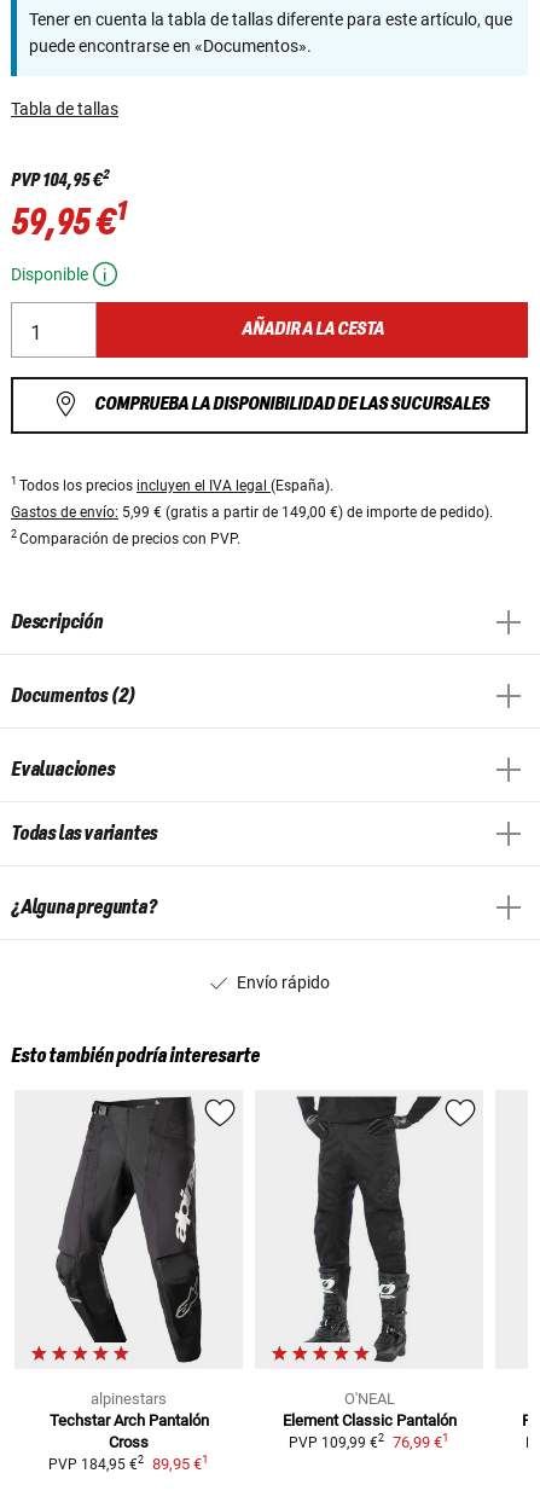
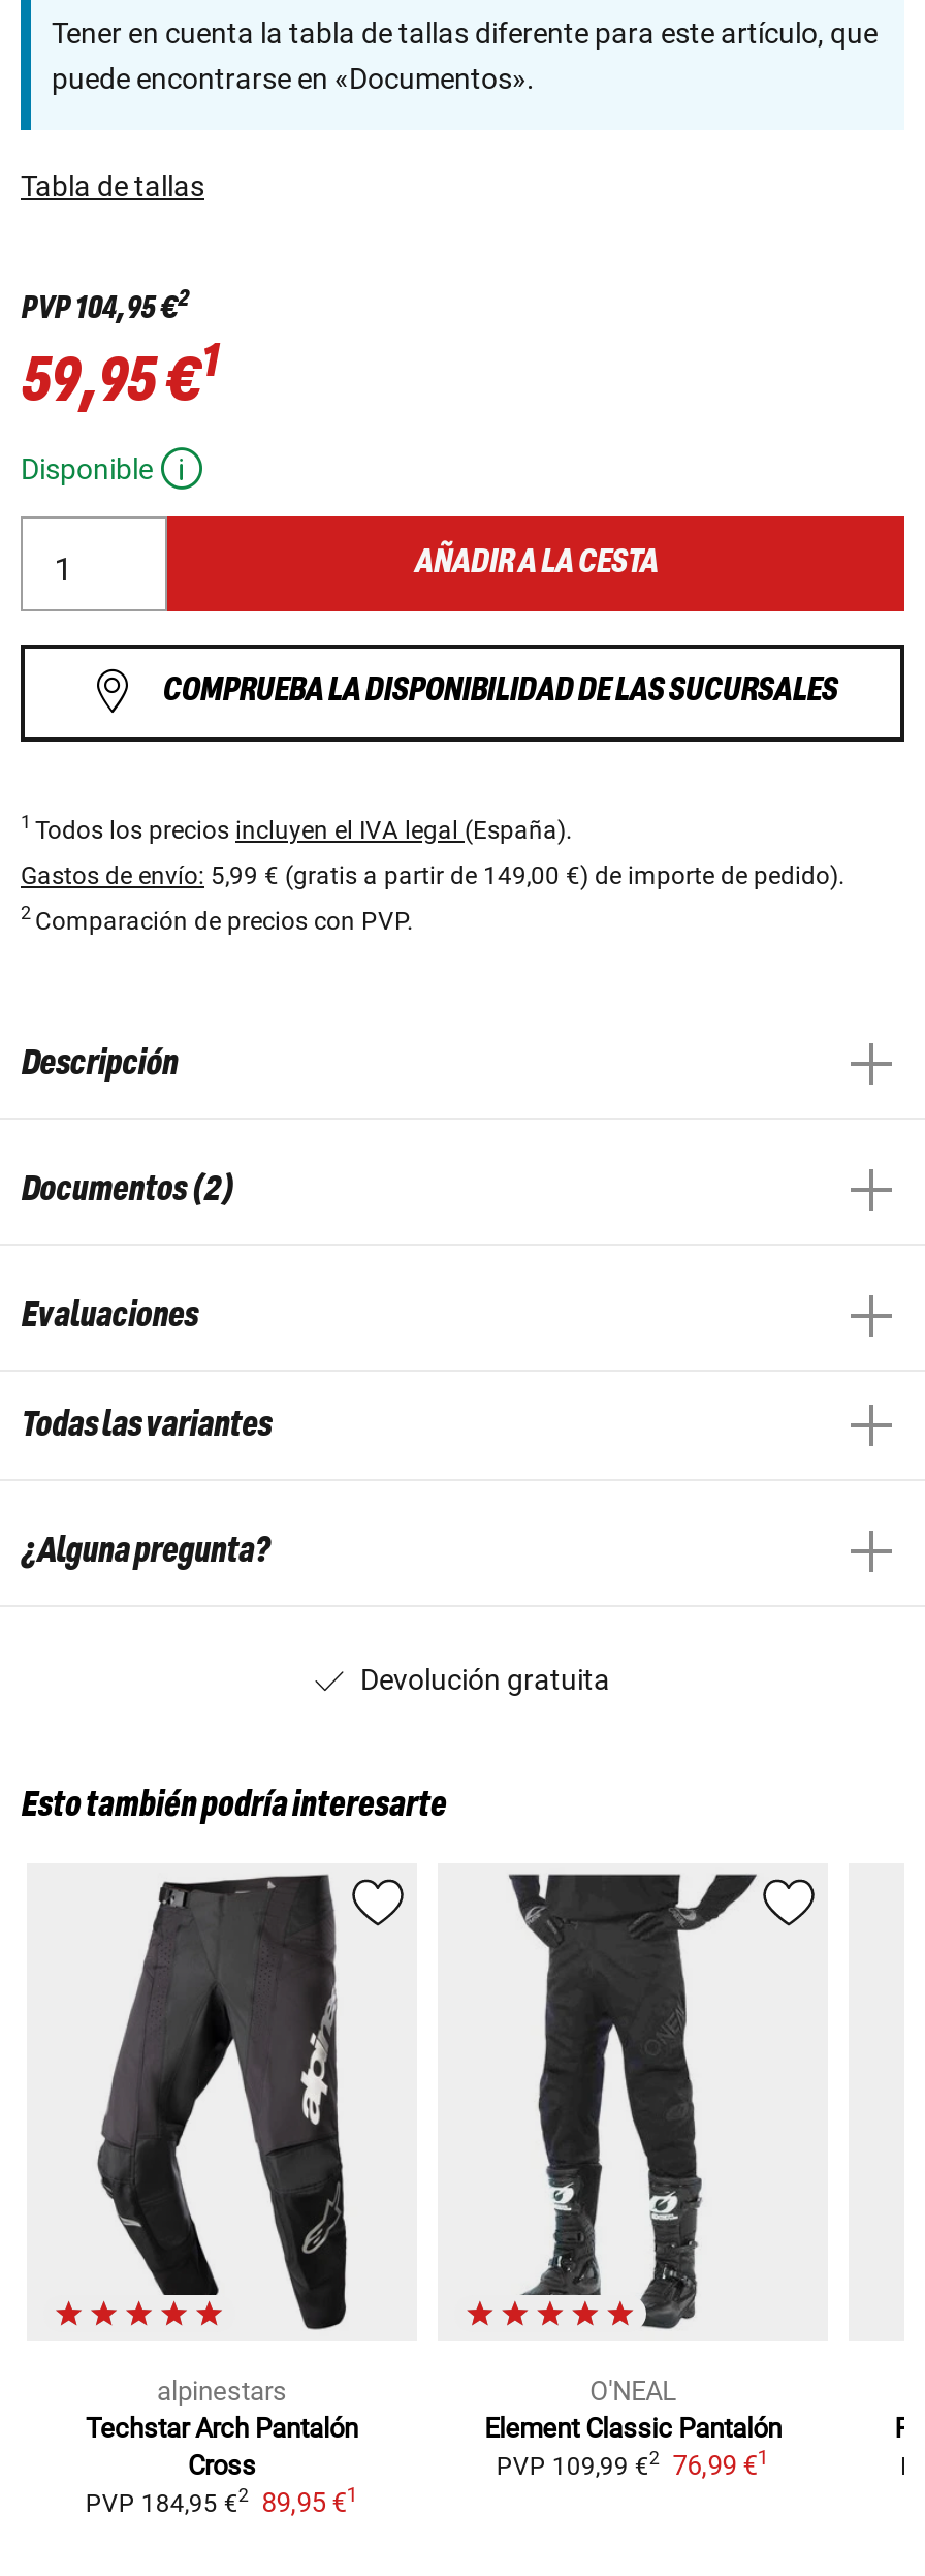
- Envío rápido
+ Devolución gratuita
